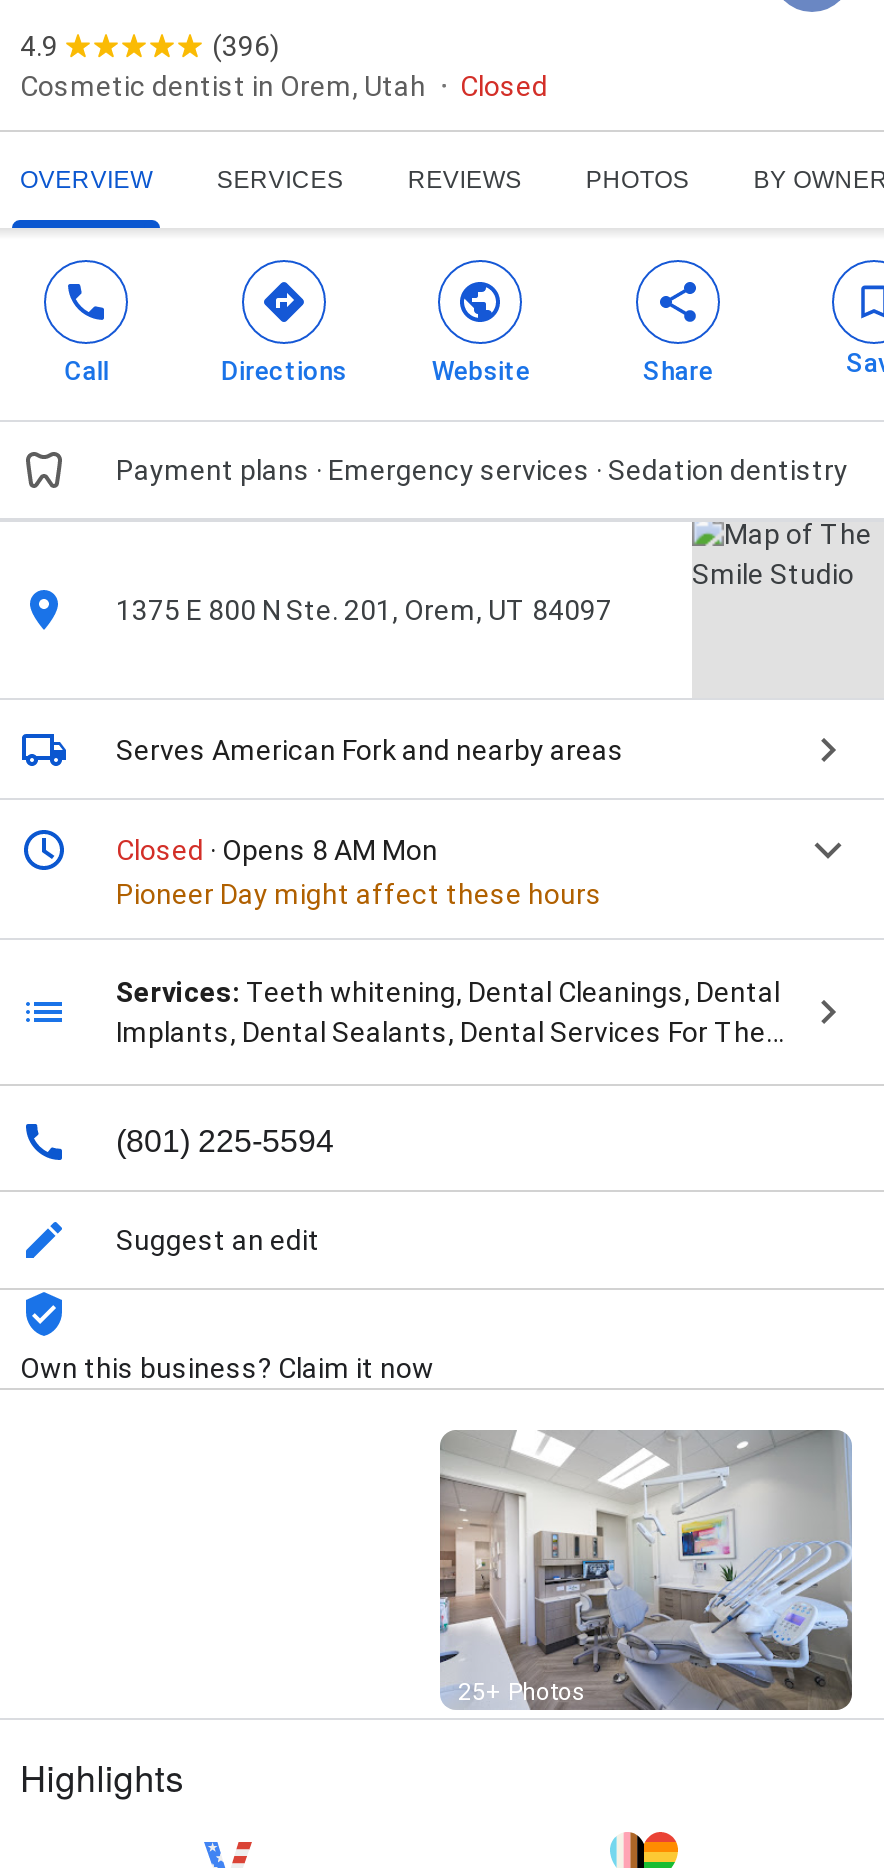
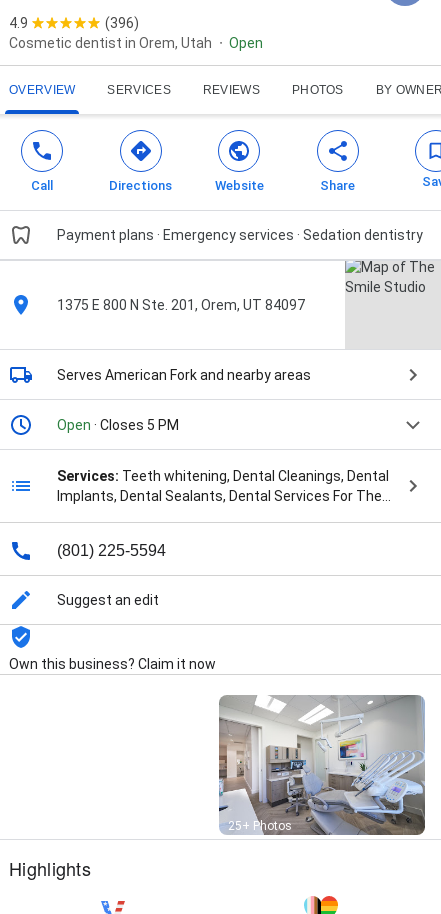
- Closed
+ Open

- Closed · Opens 8 AM Mon
- Pioneer Day might affect these hours
+ Open · Closes 5 PM
